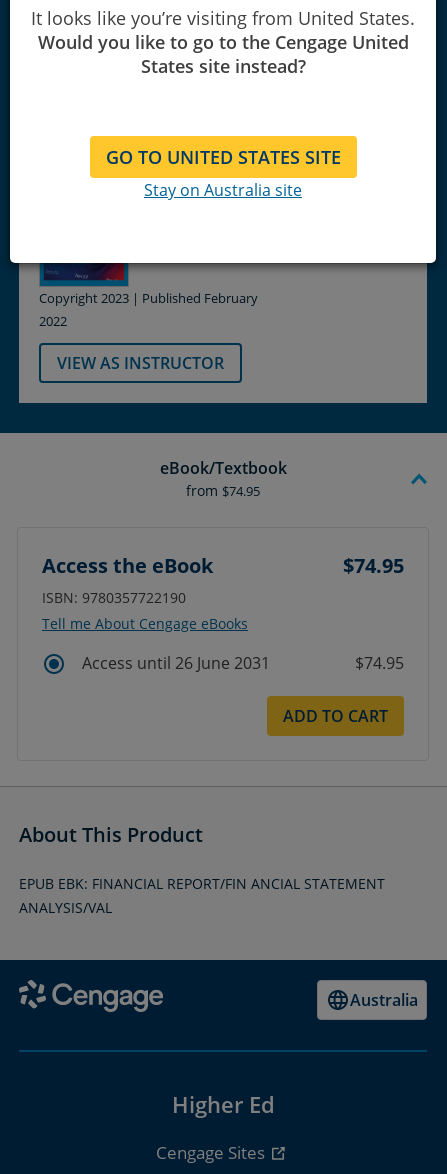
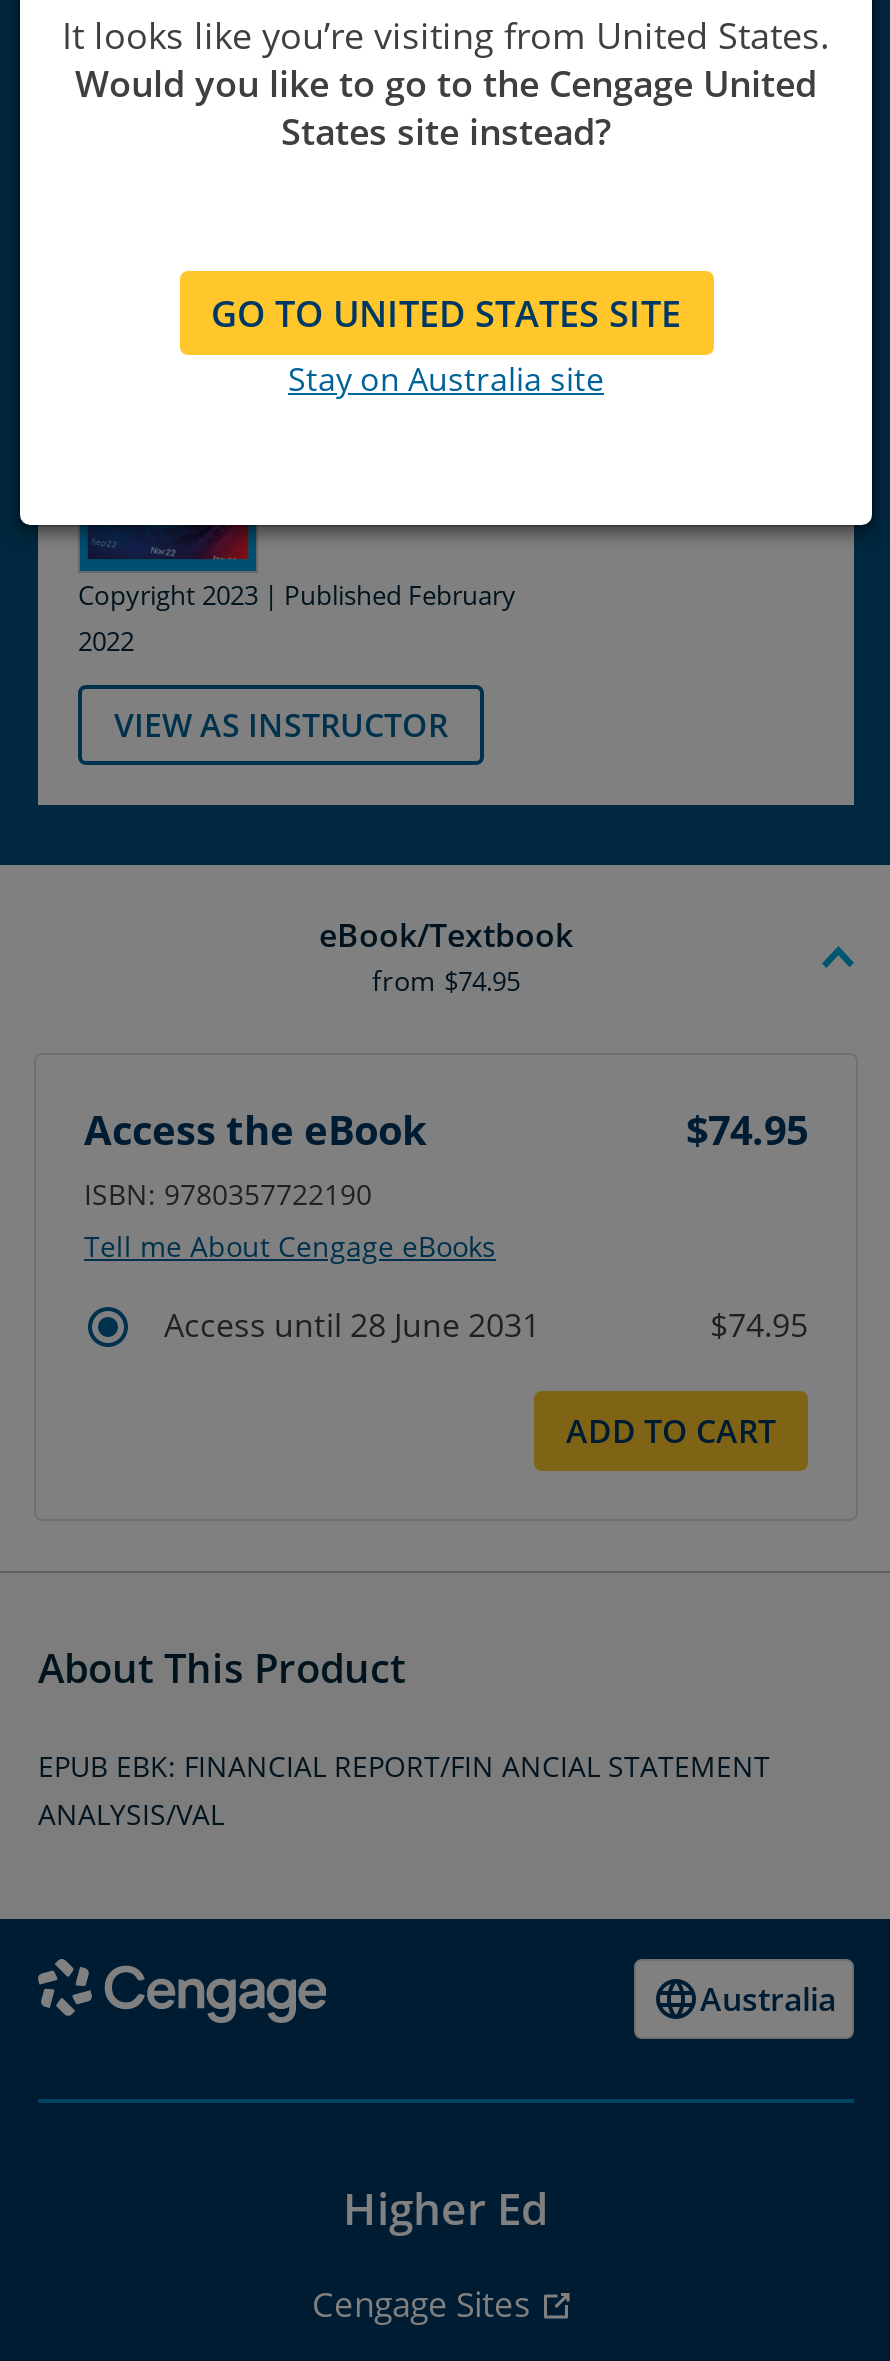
- Access until 26 June 2031
+ Access until 28 June 2031
